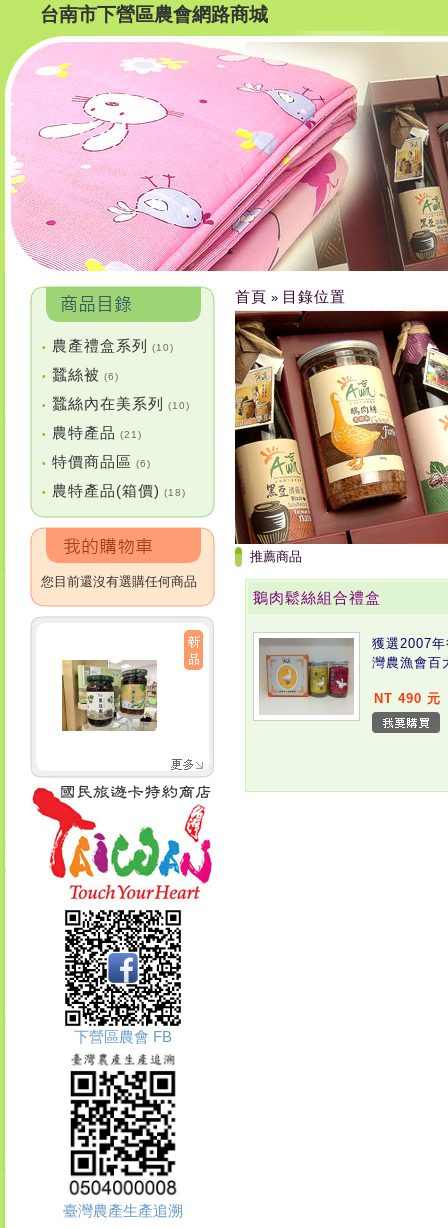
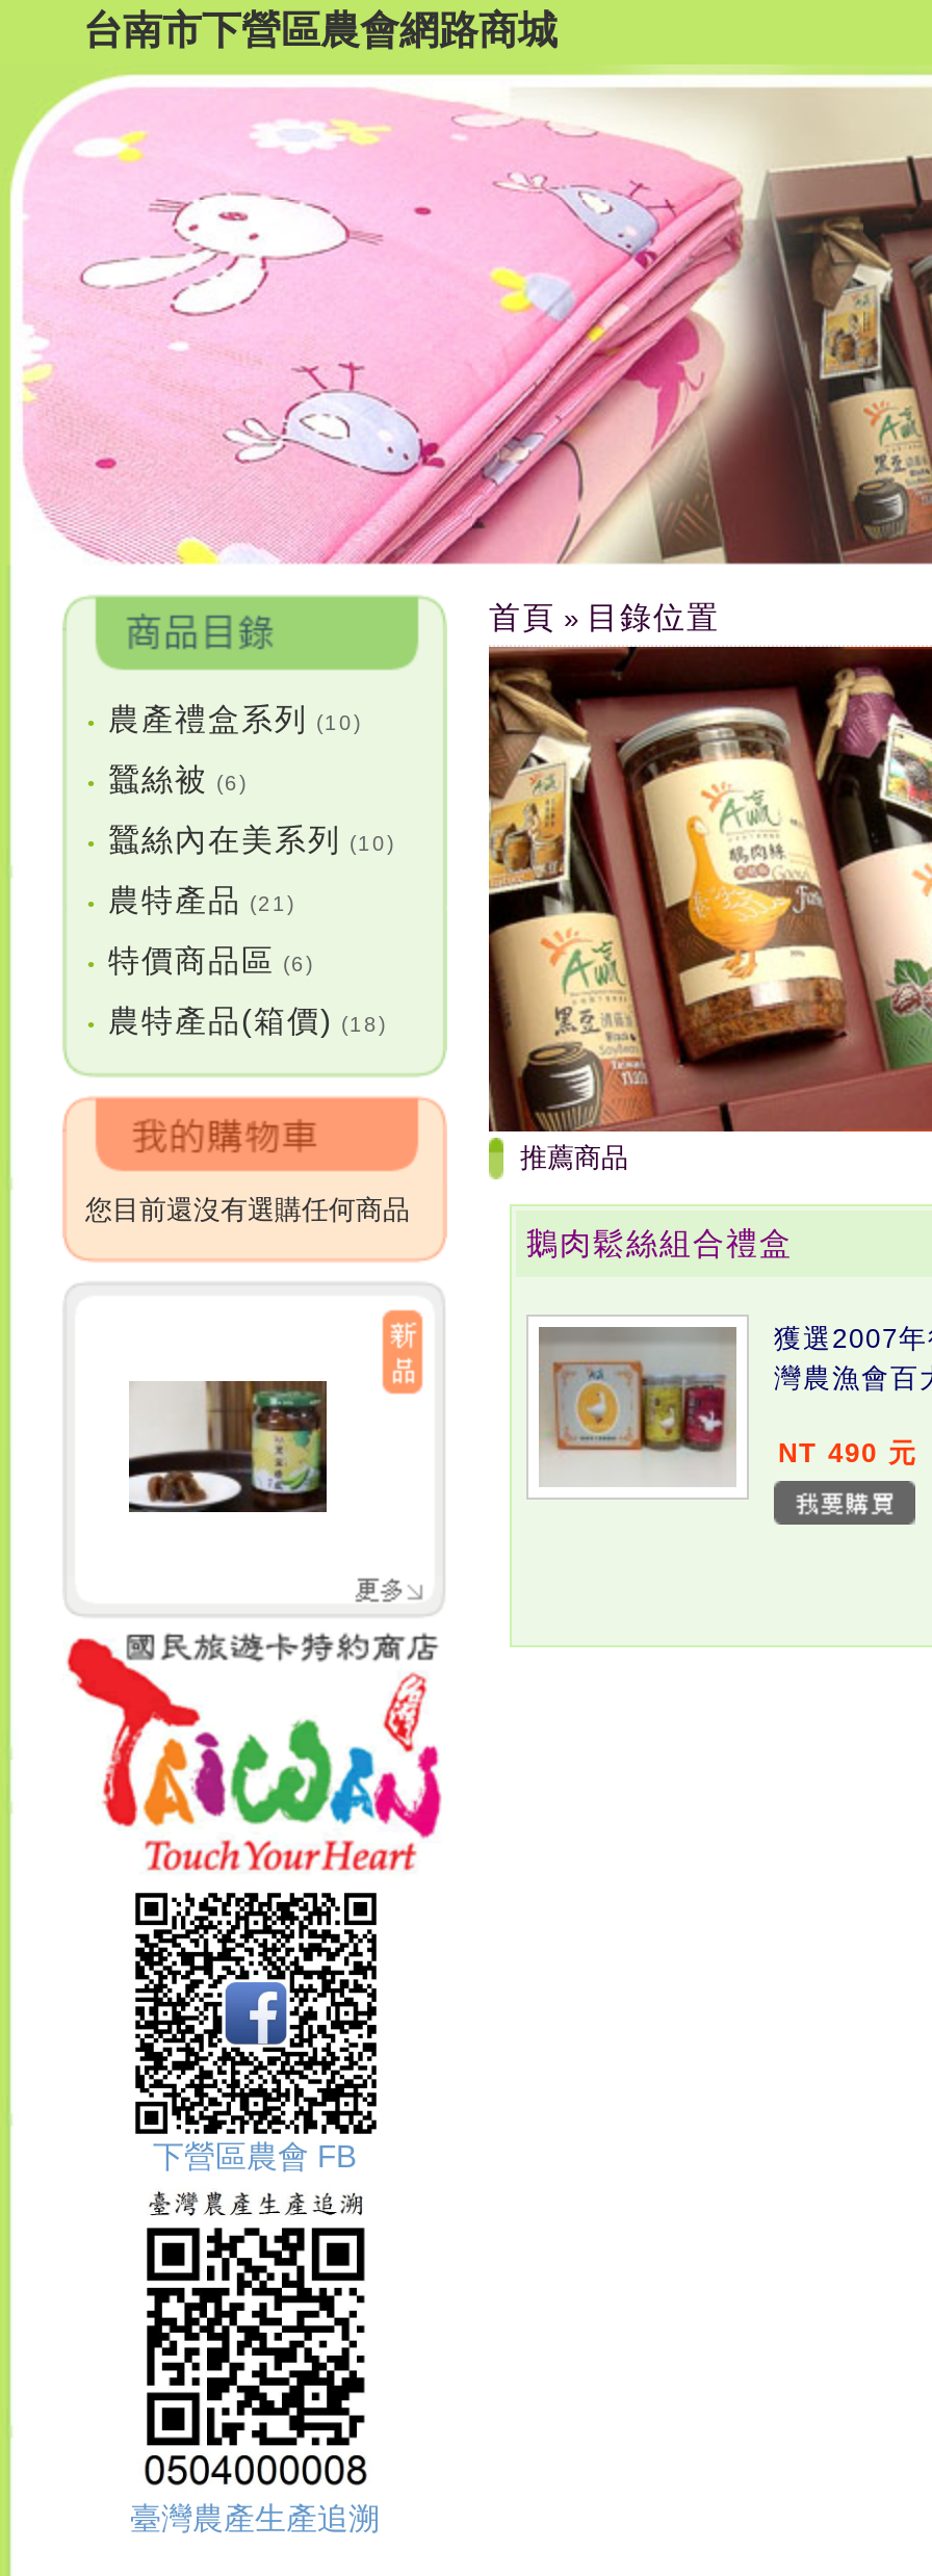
- [image]
+ [image]
